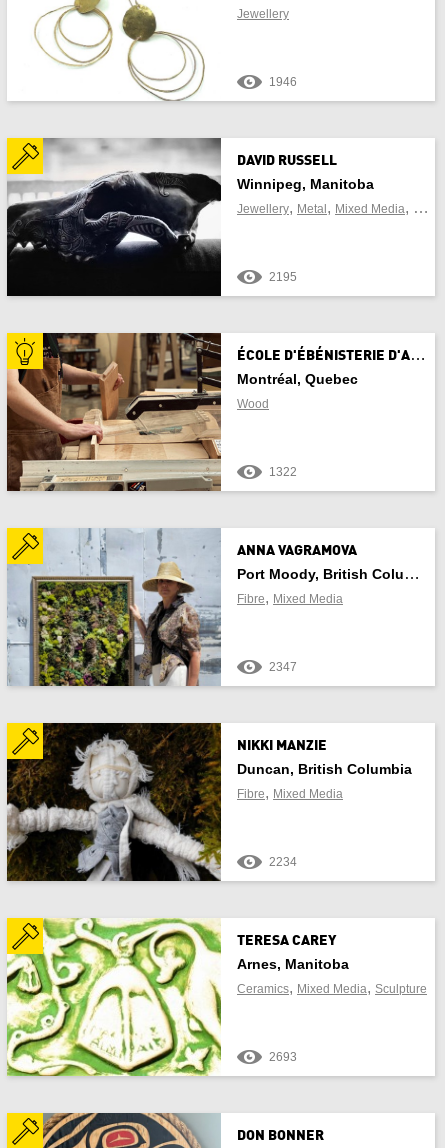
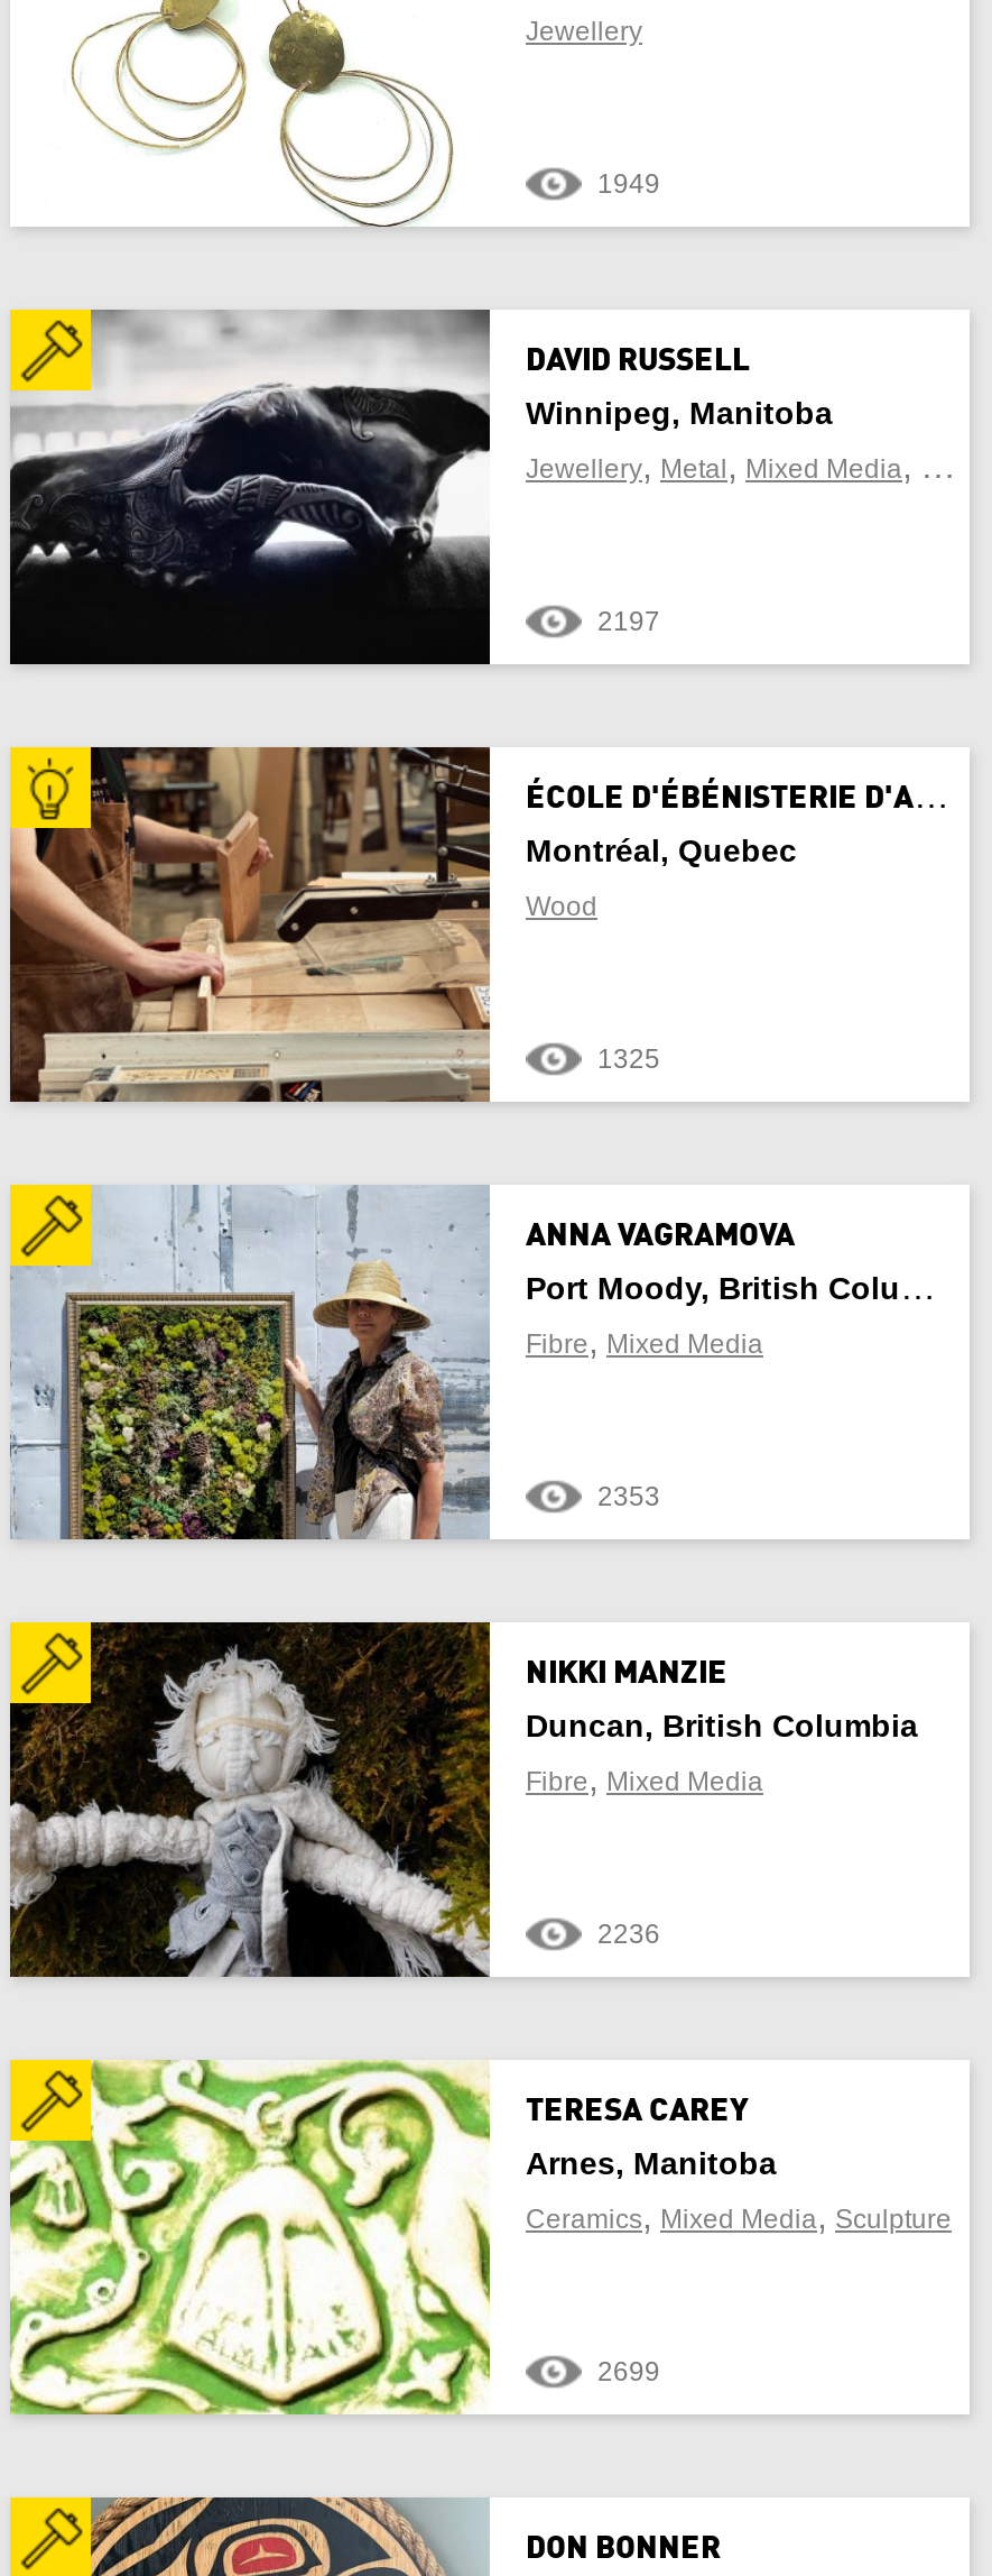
- 1946
+ 1949

- 2195
+ 2197

- 1322
+ 1325

- 2347
+ 2353

- 2234
+ 2236

- 2693
+ 2699
